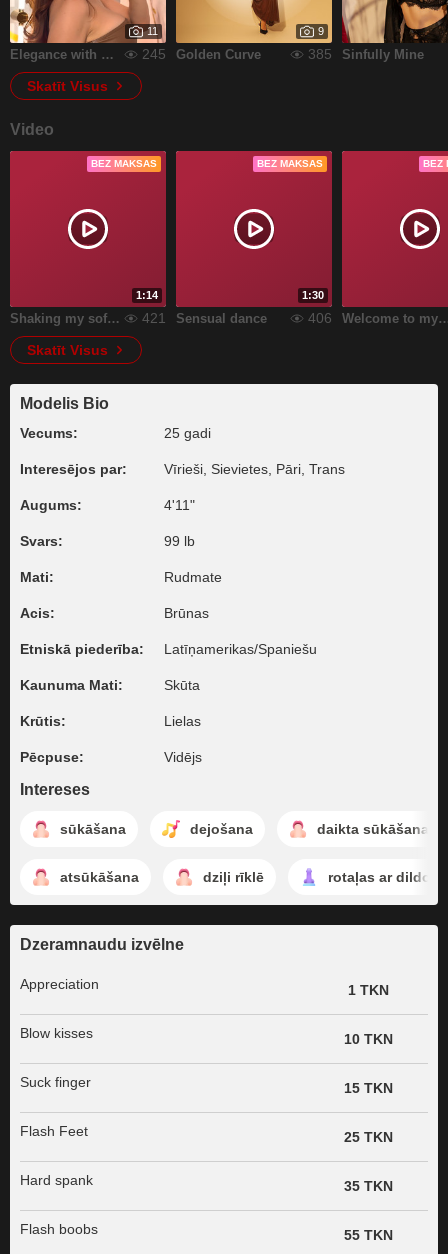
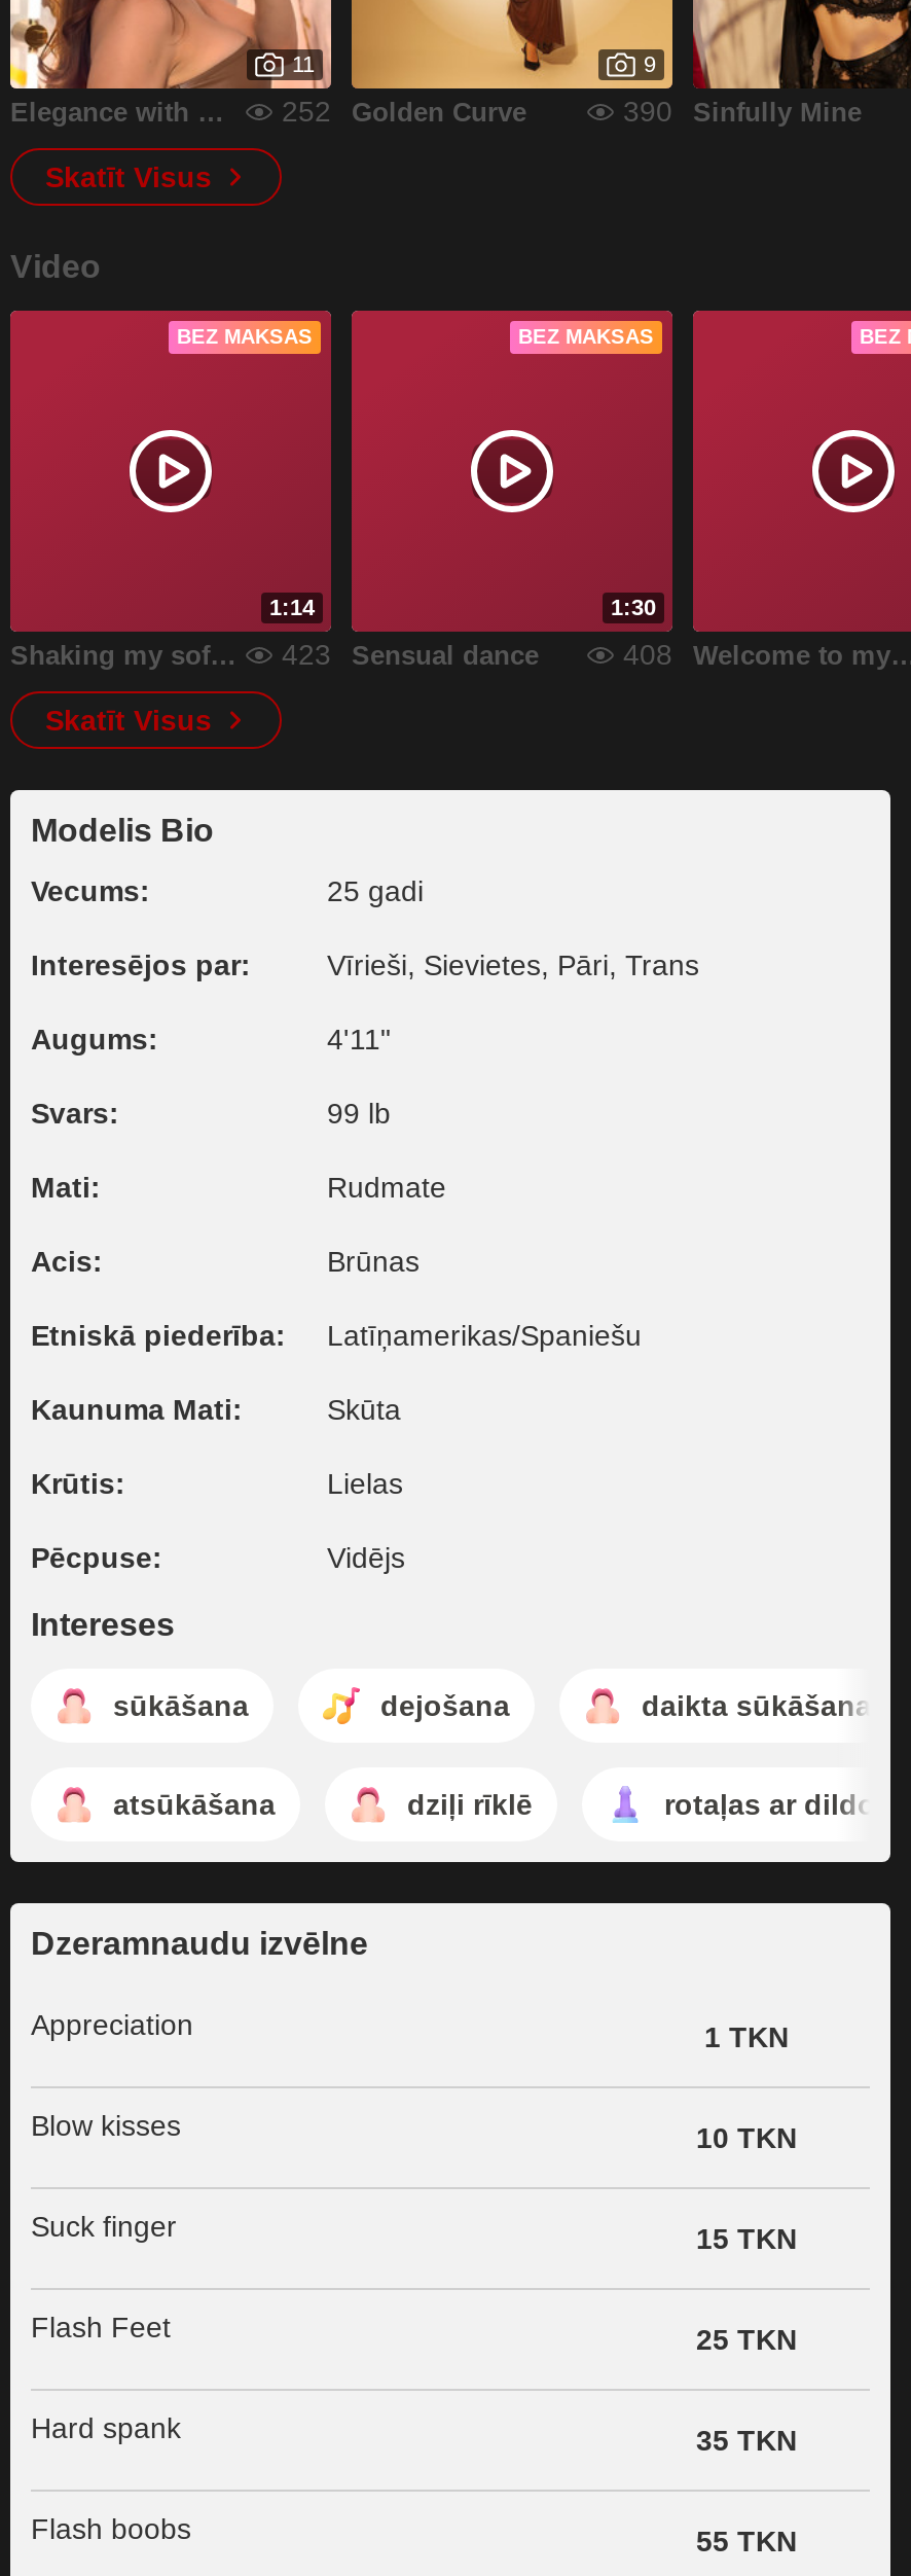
- 245
+ 252

- 385 Sinfully Mine
+ 390 Sinfully Mine

- 421
+ 423

- 406
+ 408
